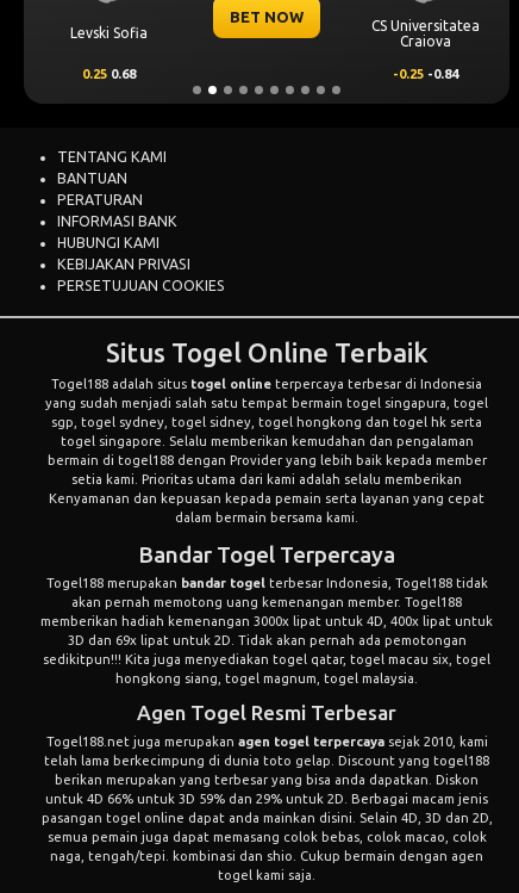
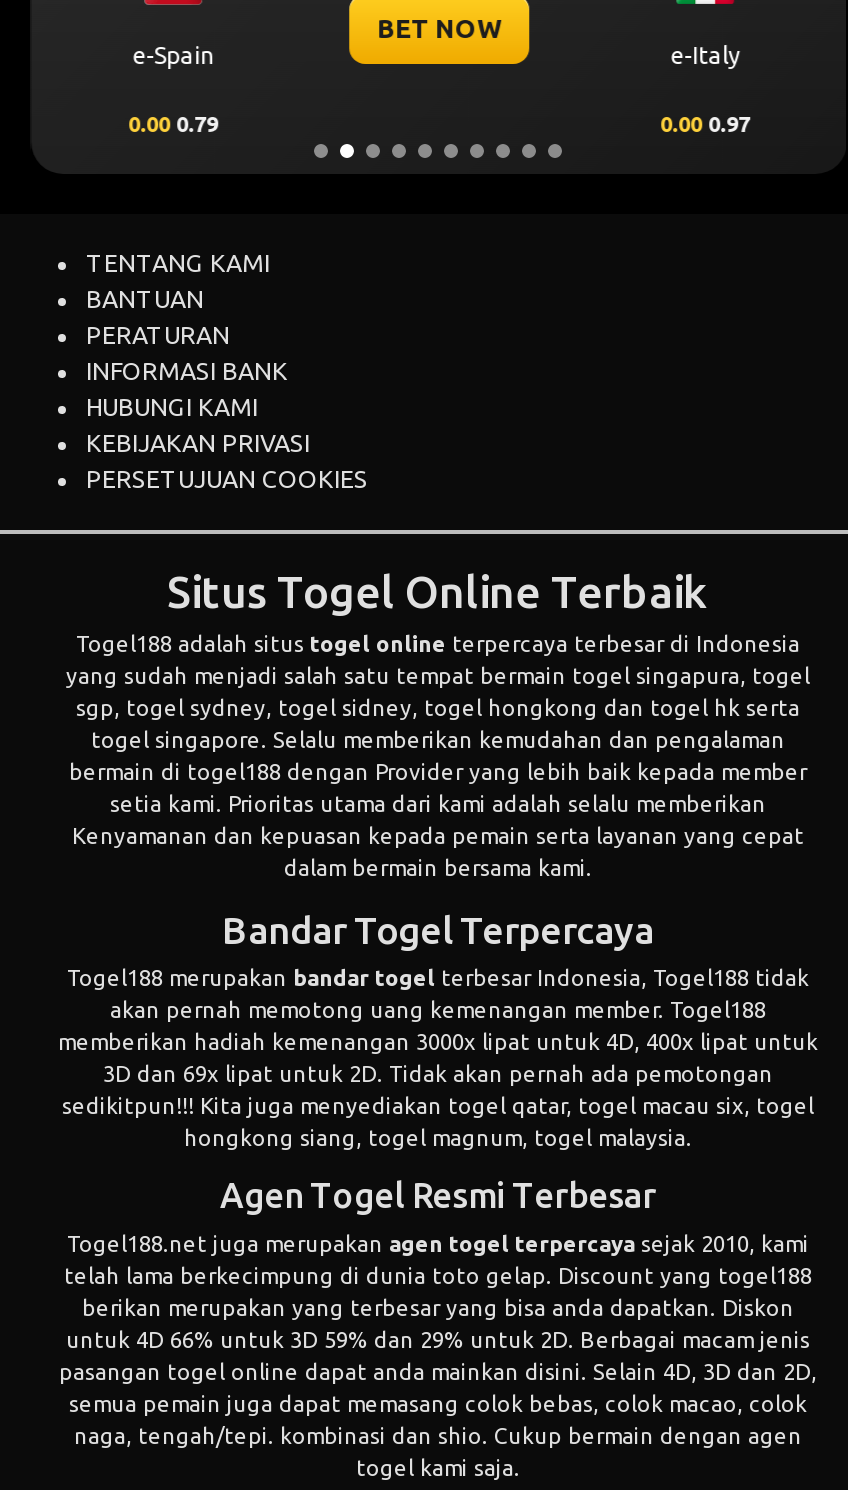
- CS Universitatea
- Craiova
+ e-Italy

- Levski Sofia
+ e-Spain

- 0.25 0.68
- -0.25 -0.84
+ 0.00 0.79
+ 0.00 0.97
